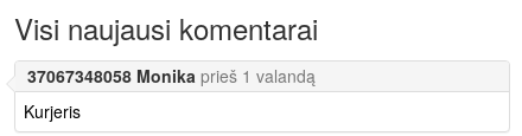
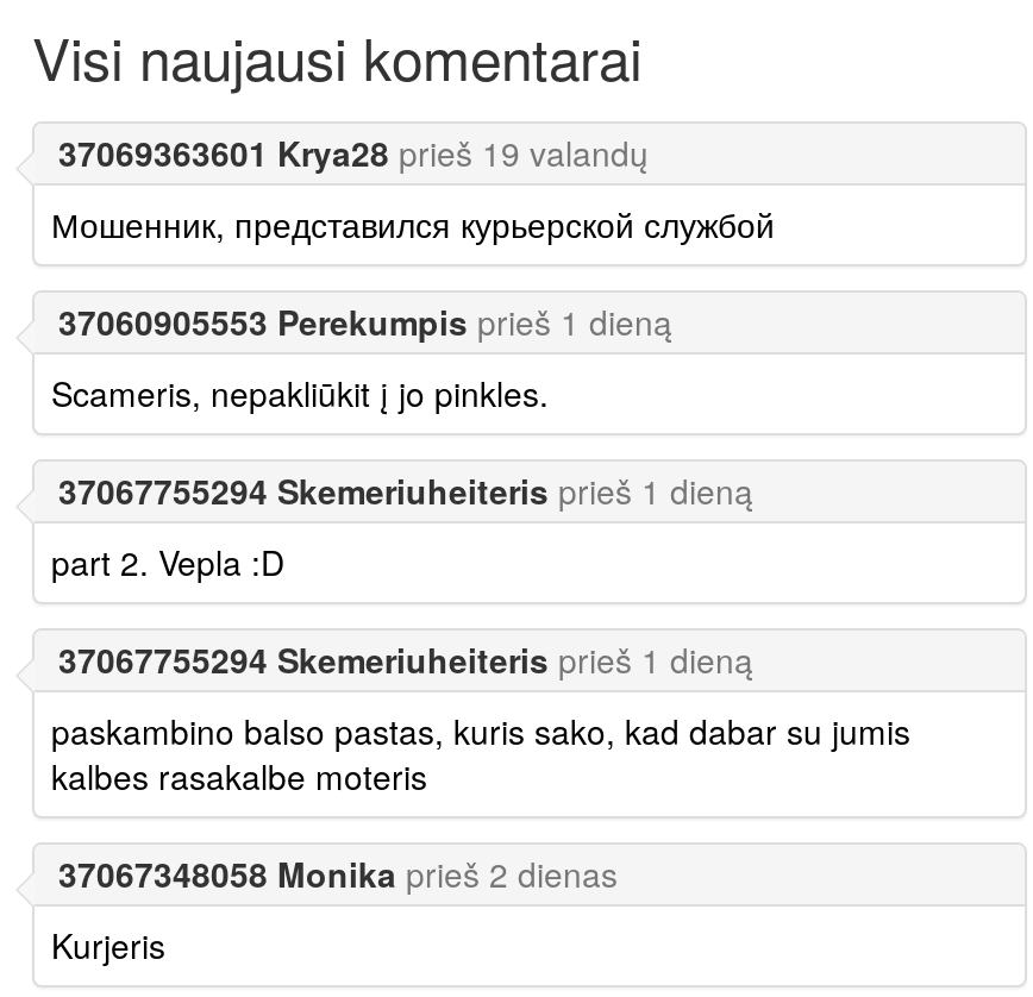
- 37067348058 Monika prieš 1 valandą
+ 37069363601 Krya28 prieš 19 valandų
+ Мошенник, представился курьерской службой
+ 37060905553 Perekumpis prieš 1 dieną
+ Scameris, nepakliūkit į jo pinkles.
+ 37067755294 Skemeriuheiteris prieš 1 dieną
+ part 2. Vepla :D
+ 37067755294 Skemeriuheiteris prieš 1 dieną
+ paskambino balso pastas, kuris sako, kad dabar su jumis
+ kalbes rasakalbe moteris
+ 37067348058 Monika prieš 2 dienas
